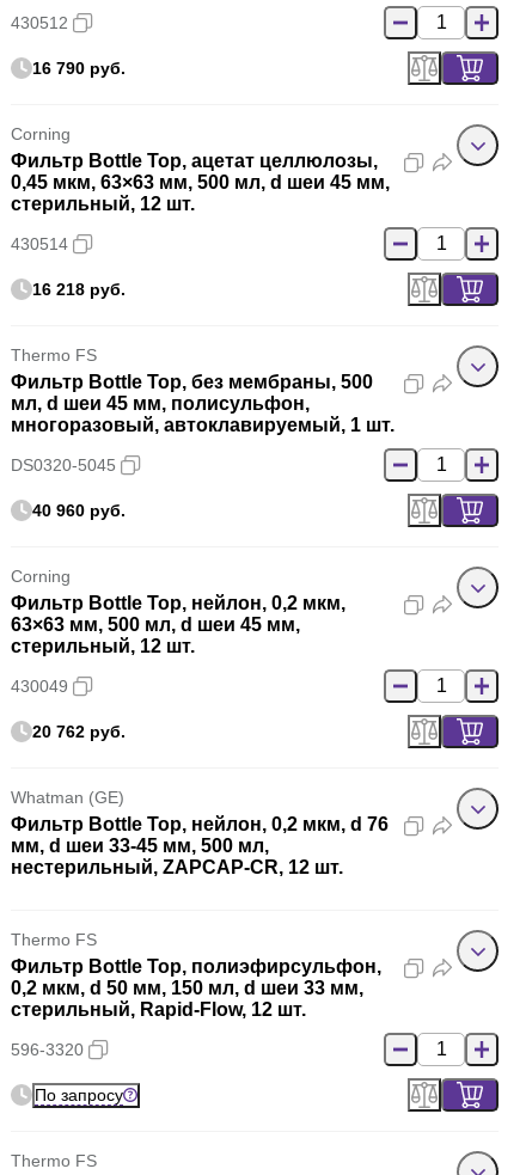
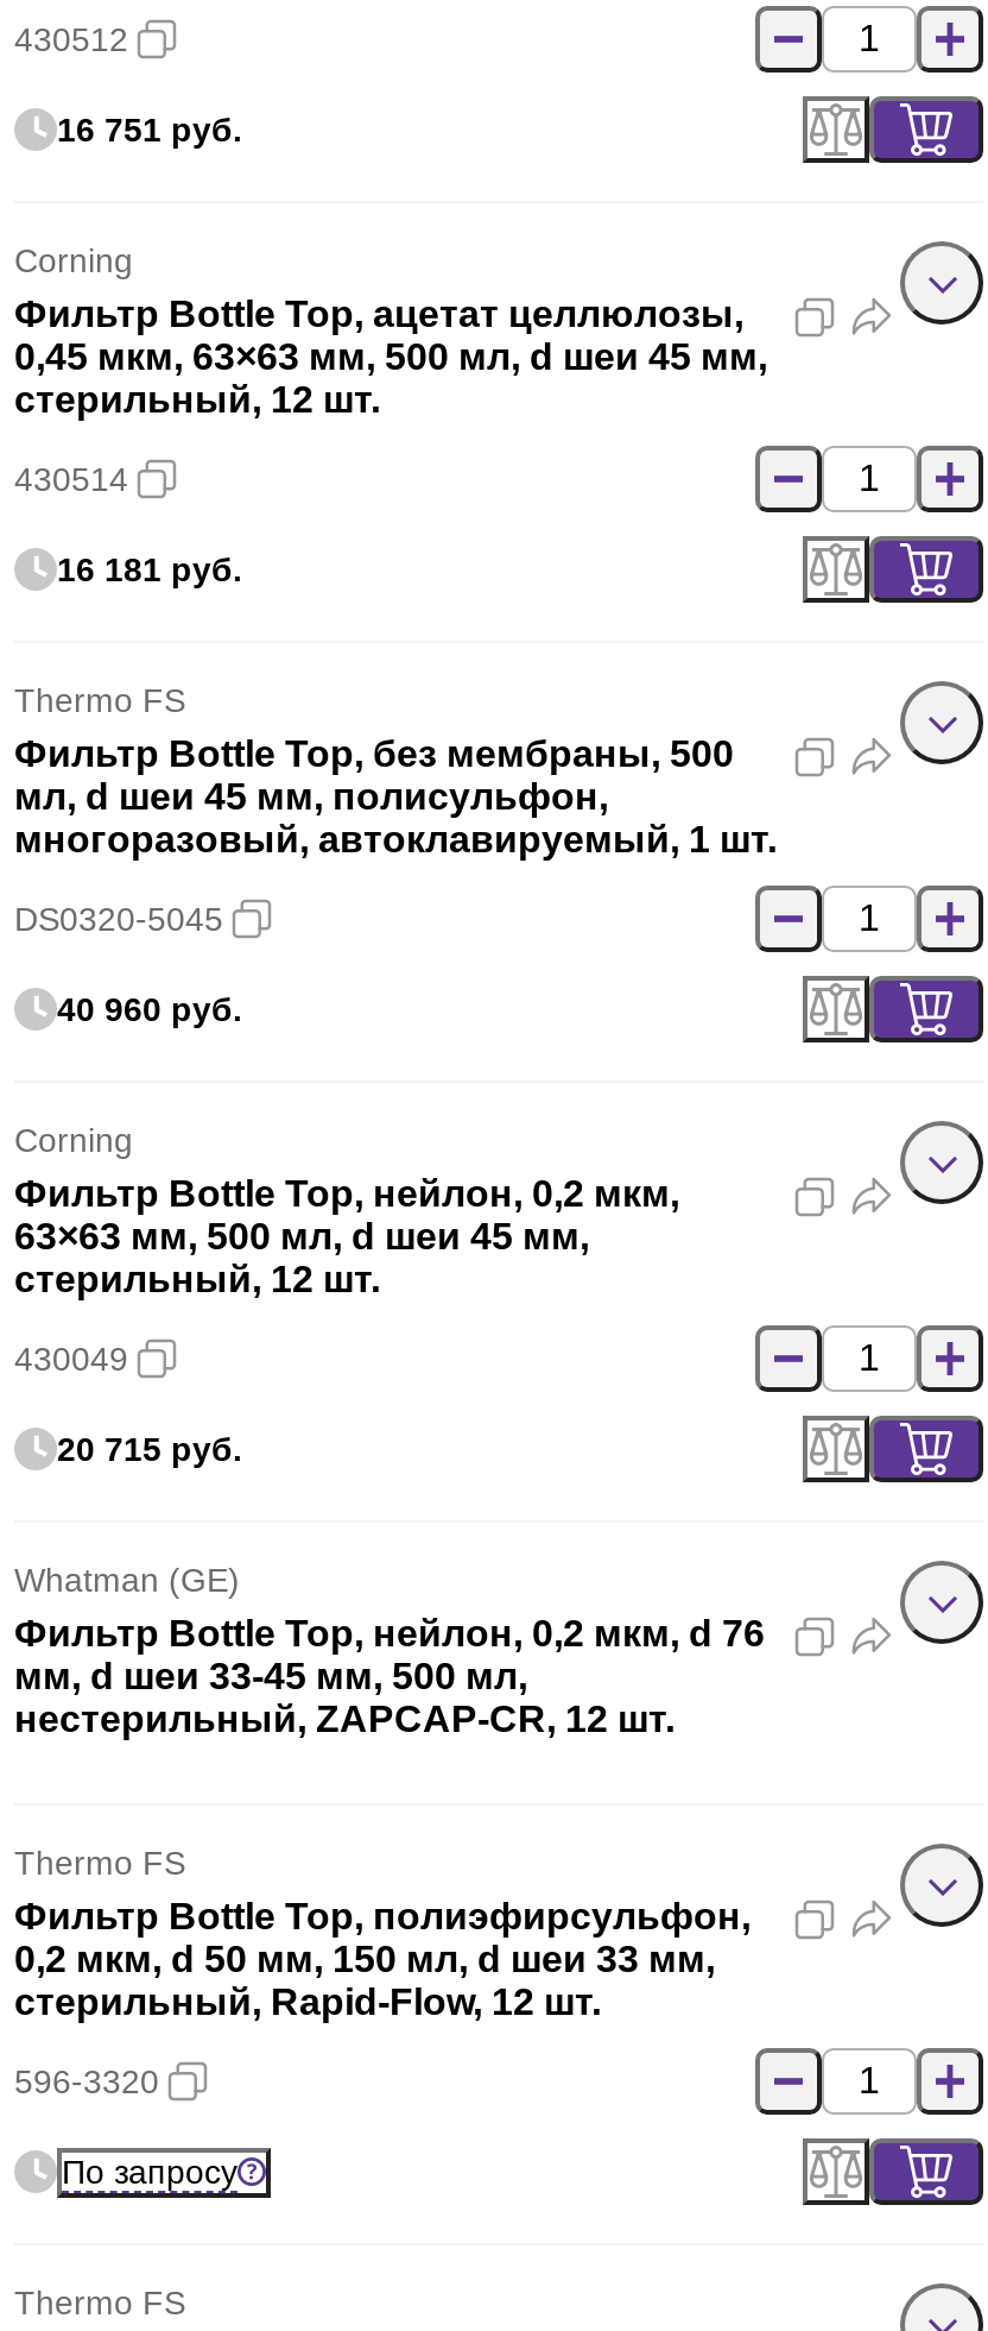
- 16 790 руб.
+ 16 751 руб.

- 16 218 руб.
+ 16 181 руб.

- 20 762 руб.
+ 20 715 руб.
